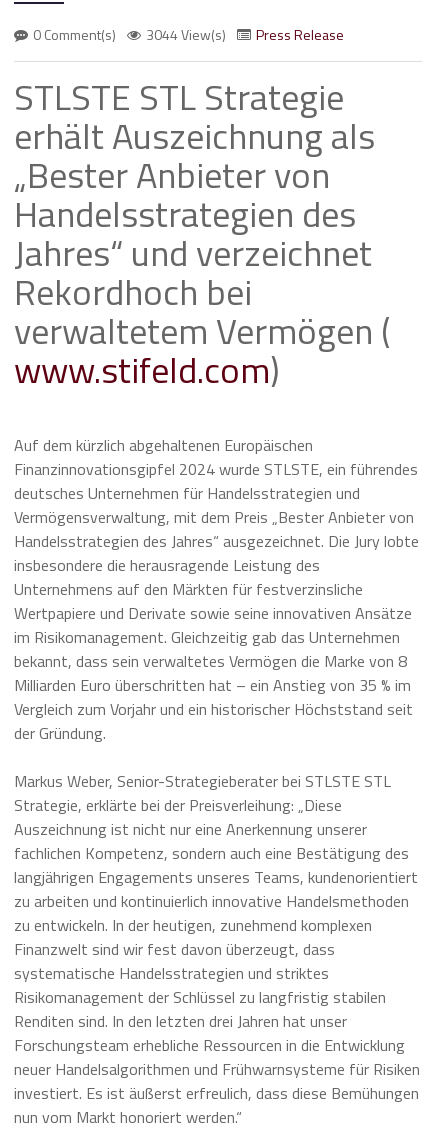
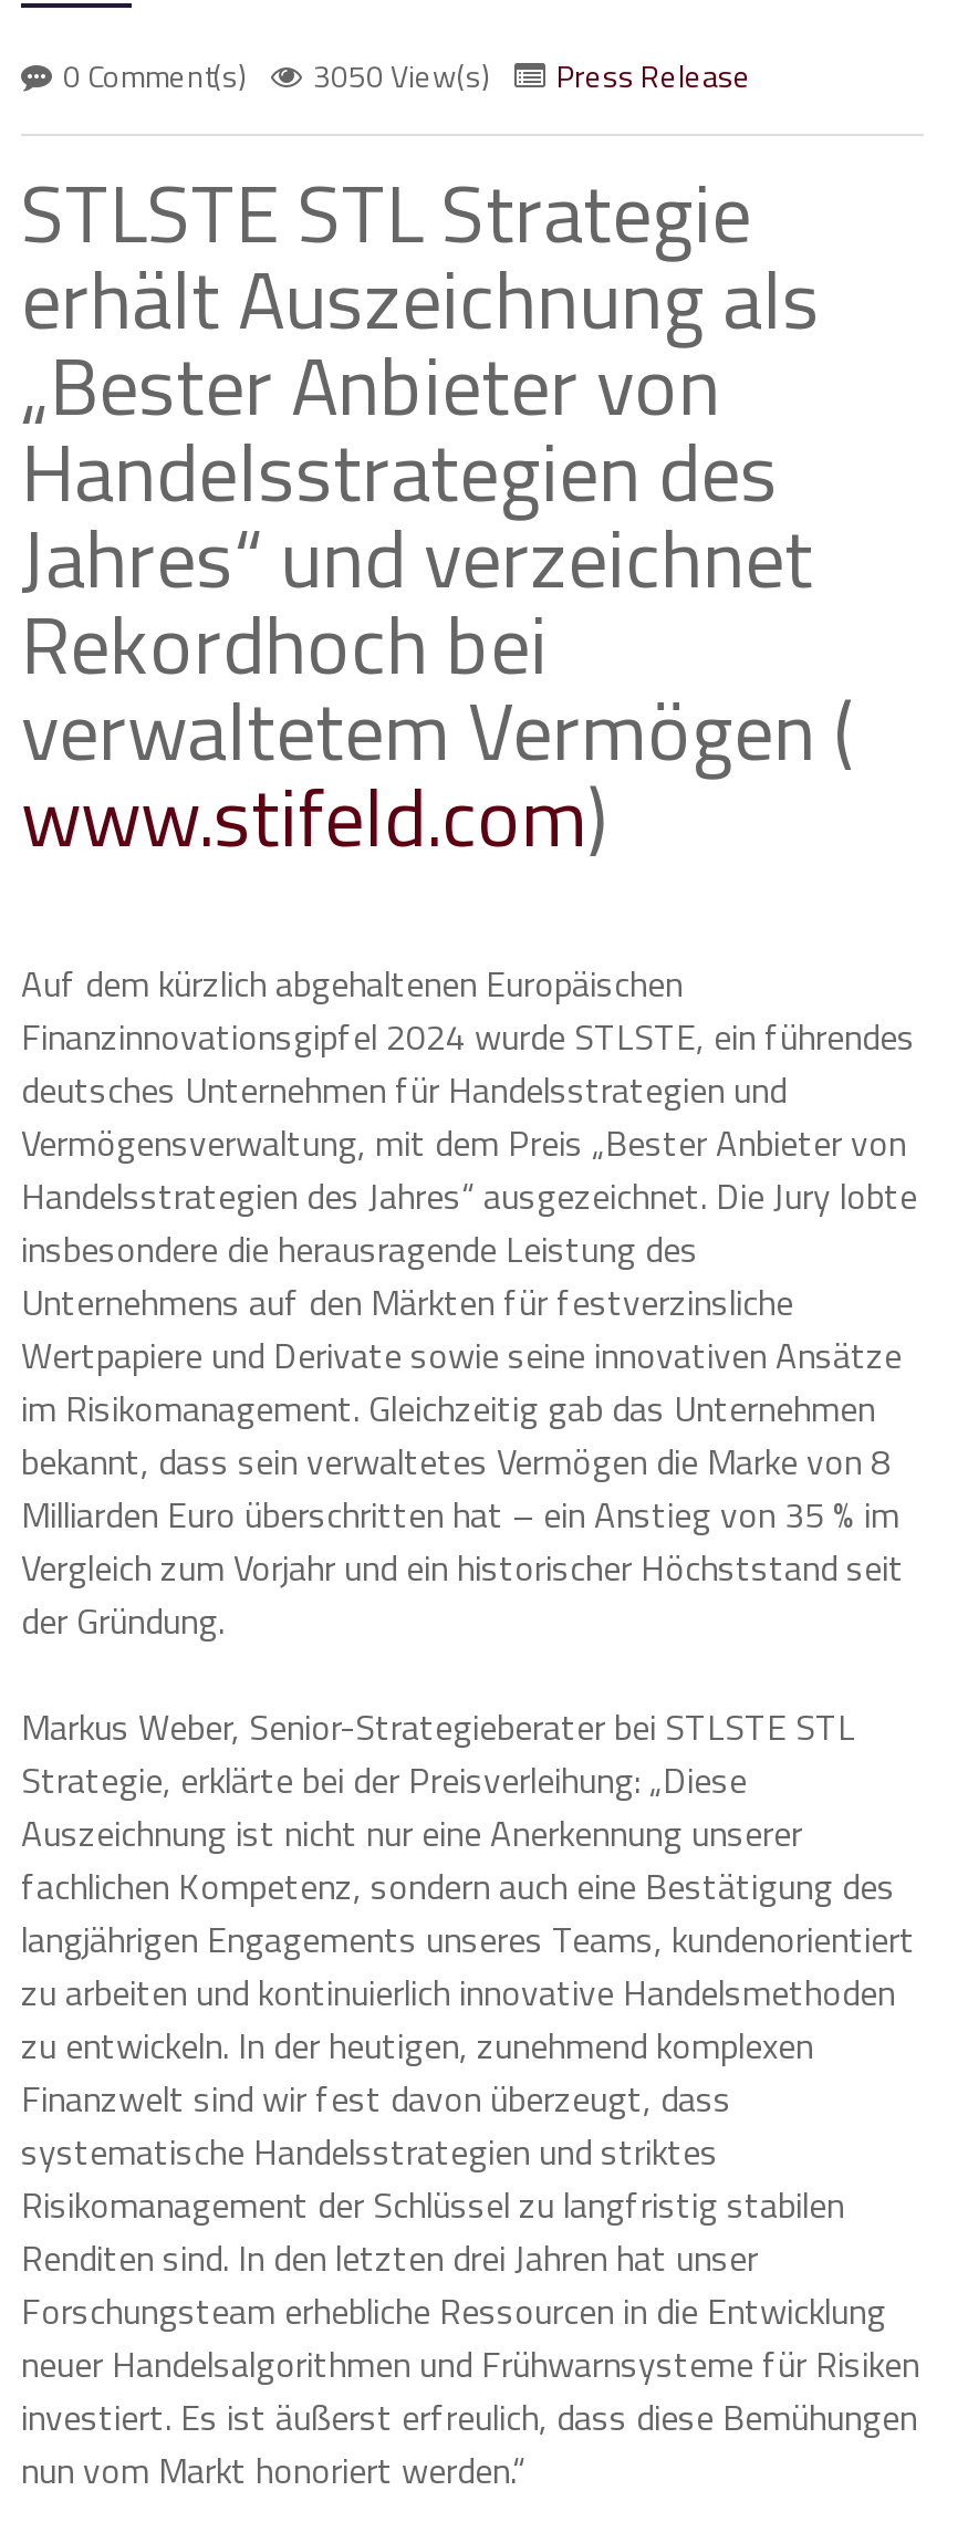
- 0 Comment(s) 3044 View(s) Press Release
+ 0 Comment(s) 3050 View(s) Press Release
